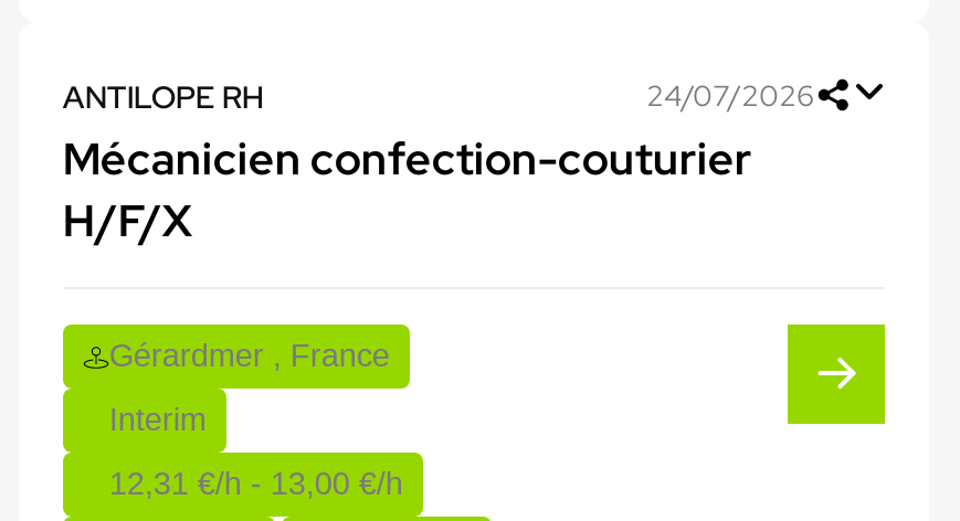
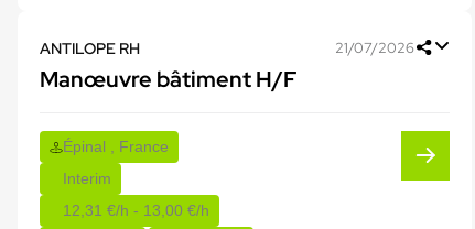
- 24/07/2026
- Mécanicien confection-couturier
- H/F/X
+ 21/07/2026
+ Manœuvre bâtiment H/F

- Gérardmer , France
+ Épinal , France
